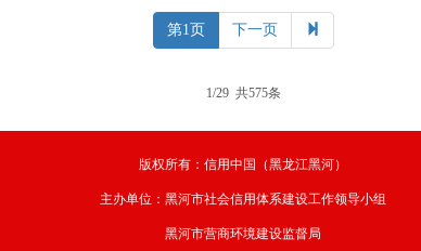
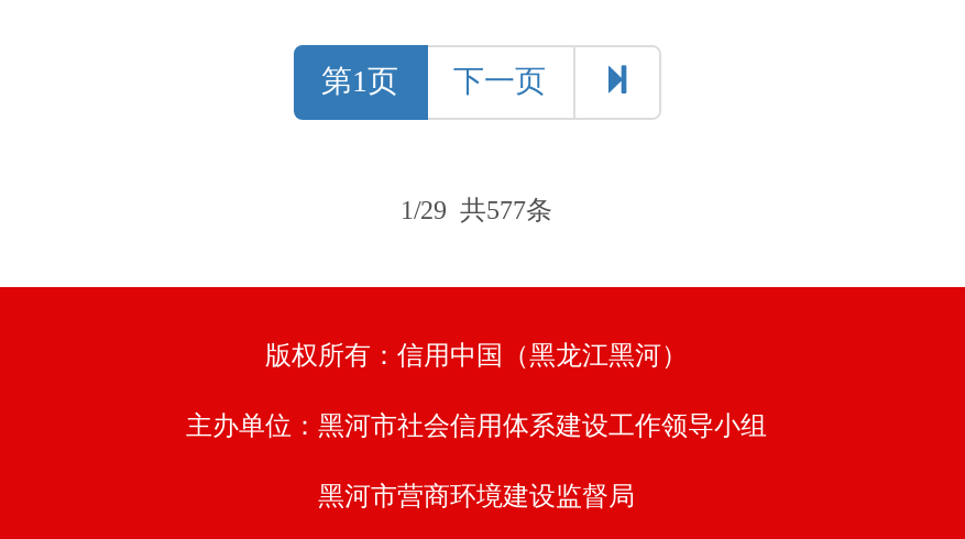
- 1/29 共575条
+ 1/29 共577条
